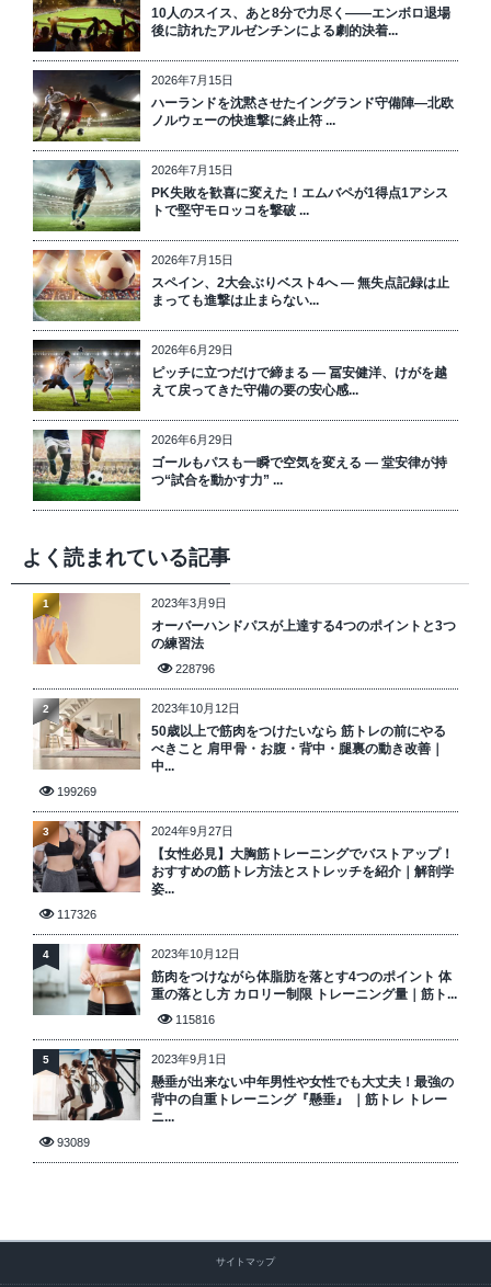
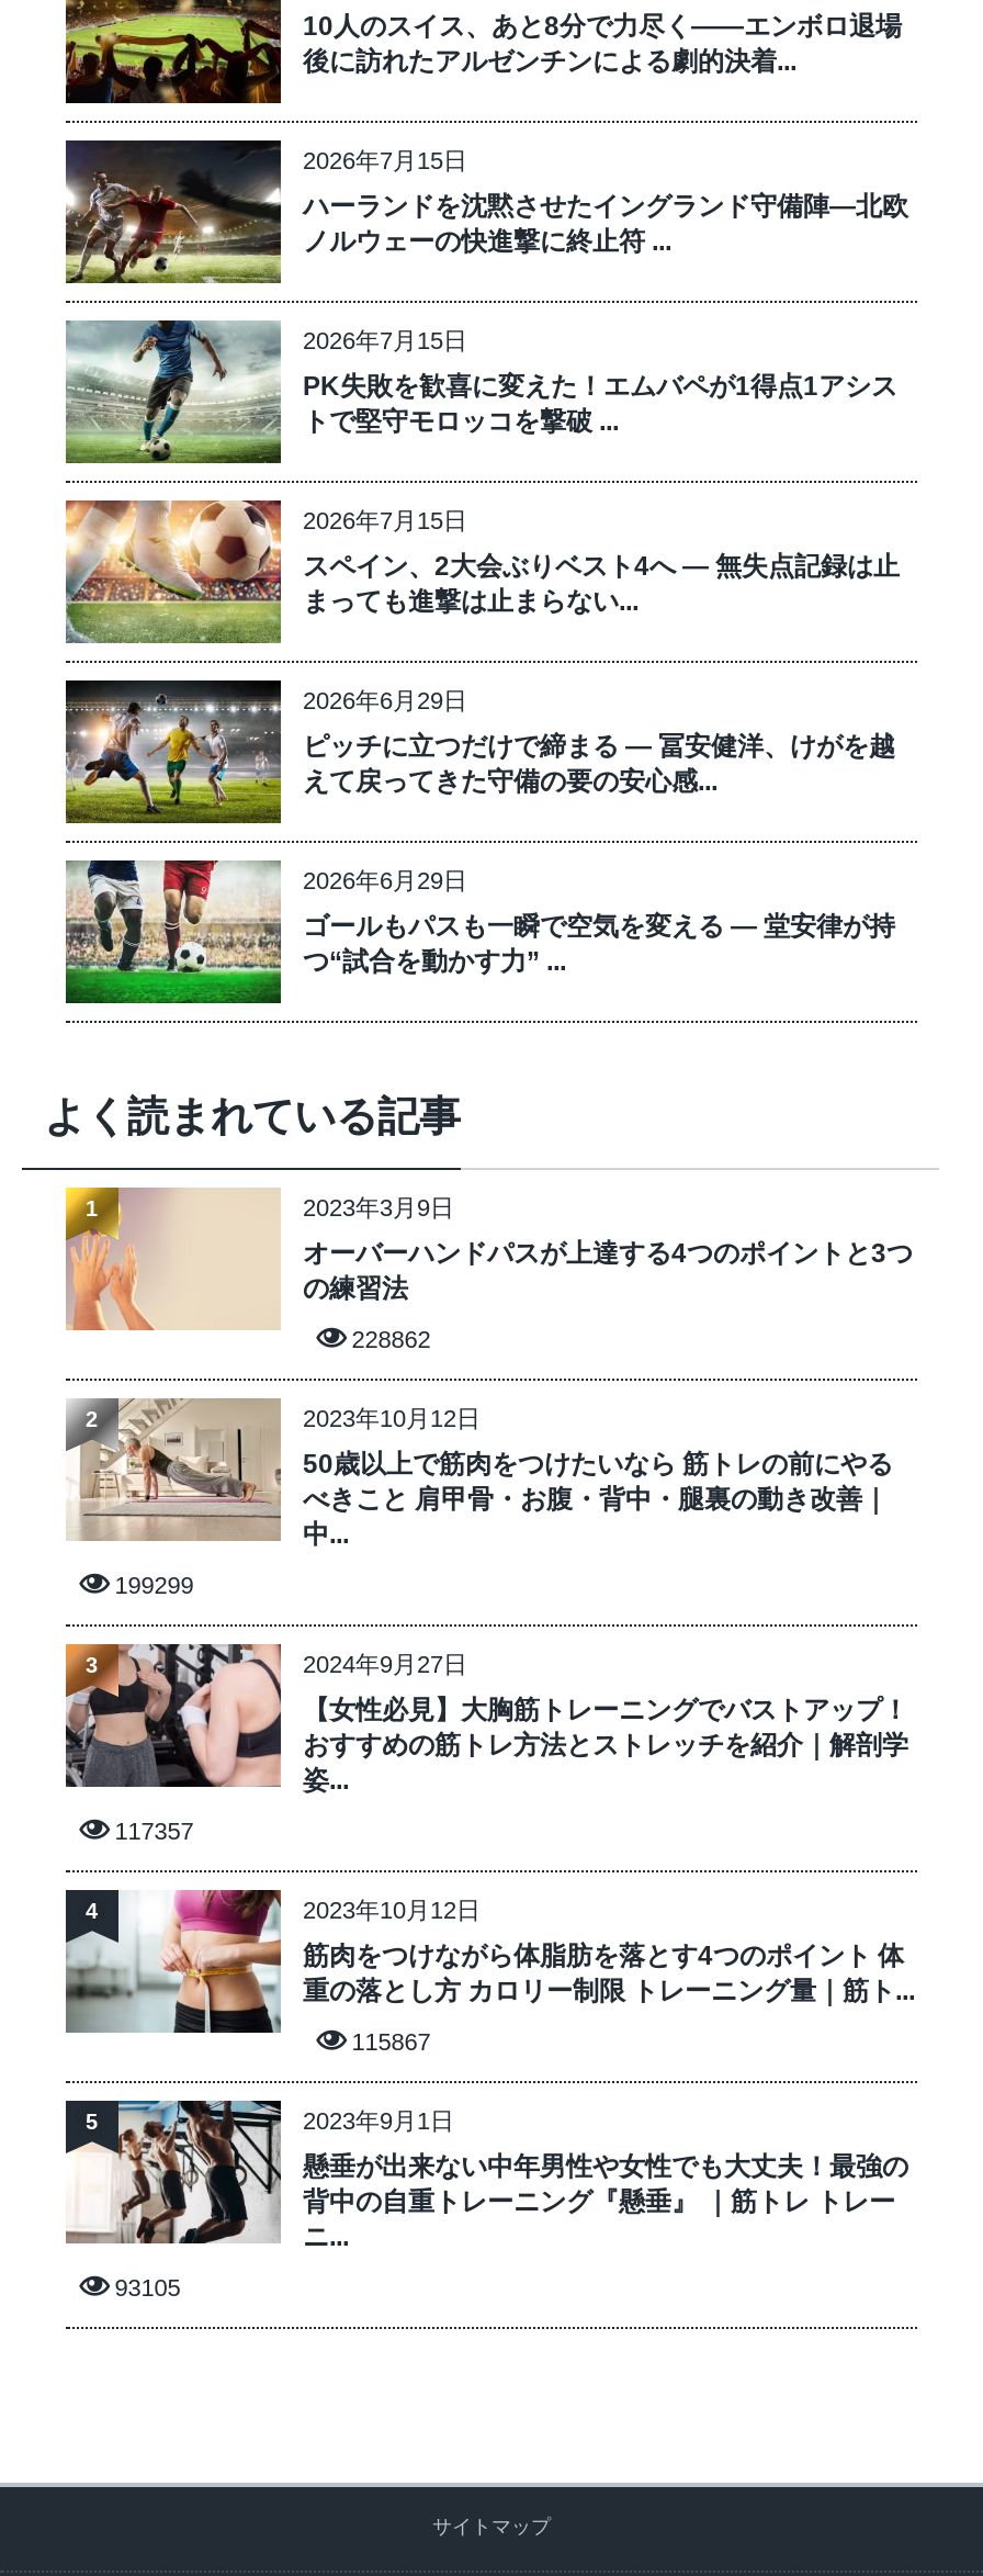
- 228796
+ 228862

- 199269
+ 199299

- 117326
+ 117357

- 115816
+ 115867

- 93089
+ 93105
